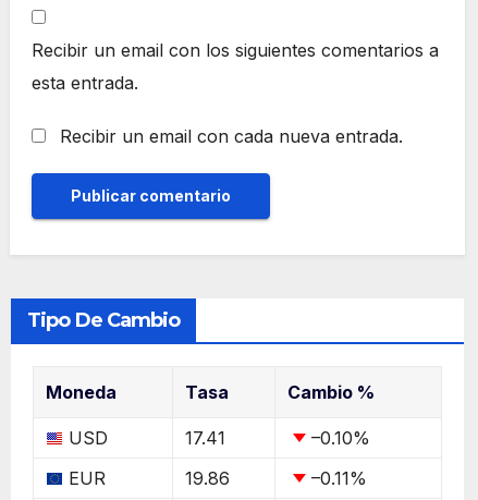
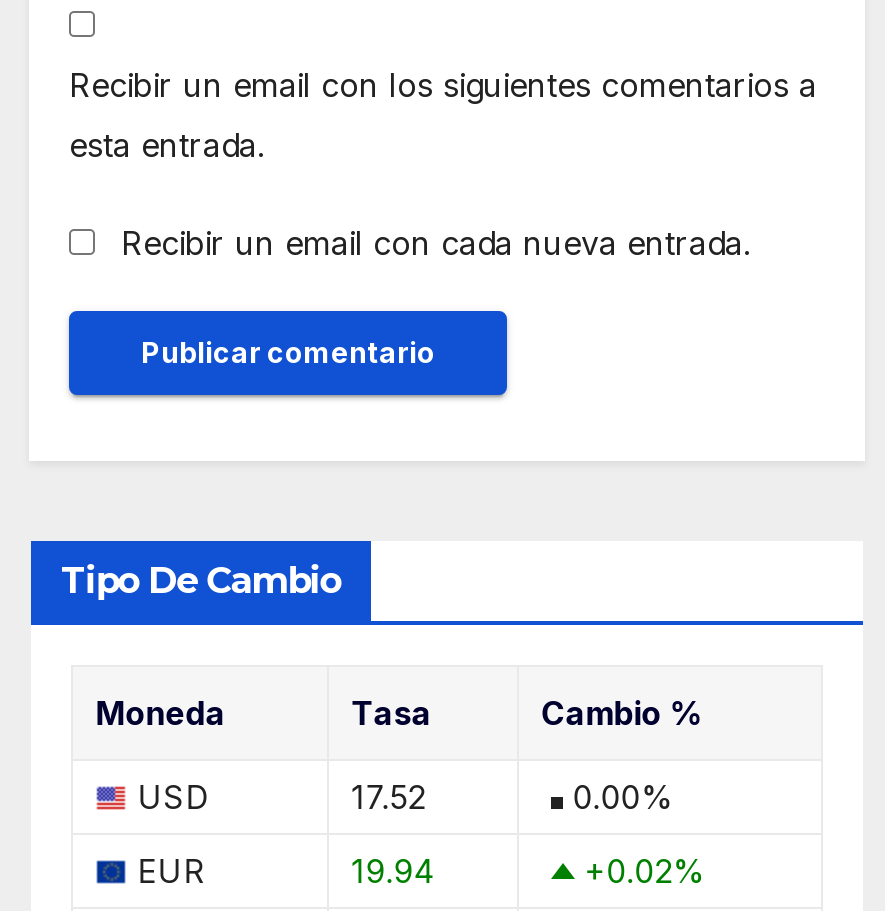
- 17.41
+ 17.52

- –0.10%
+ 0.00%

- 19.86
+ 19.94

- –0.11%
+ +0.02%
